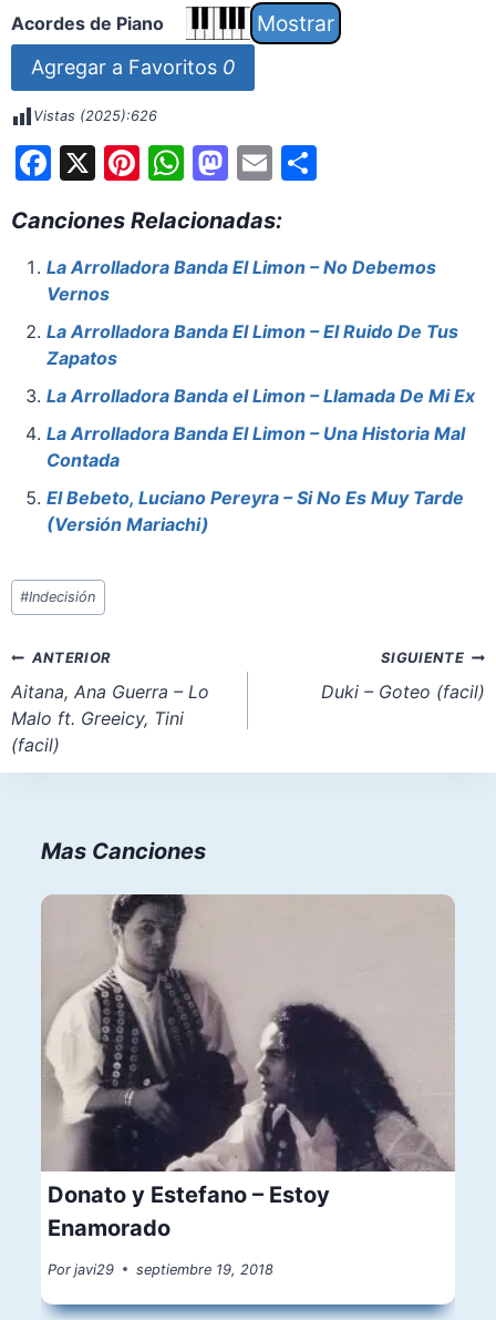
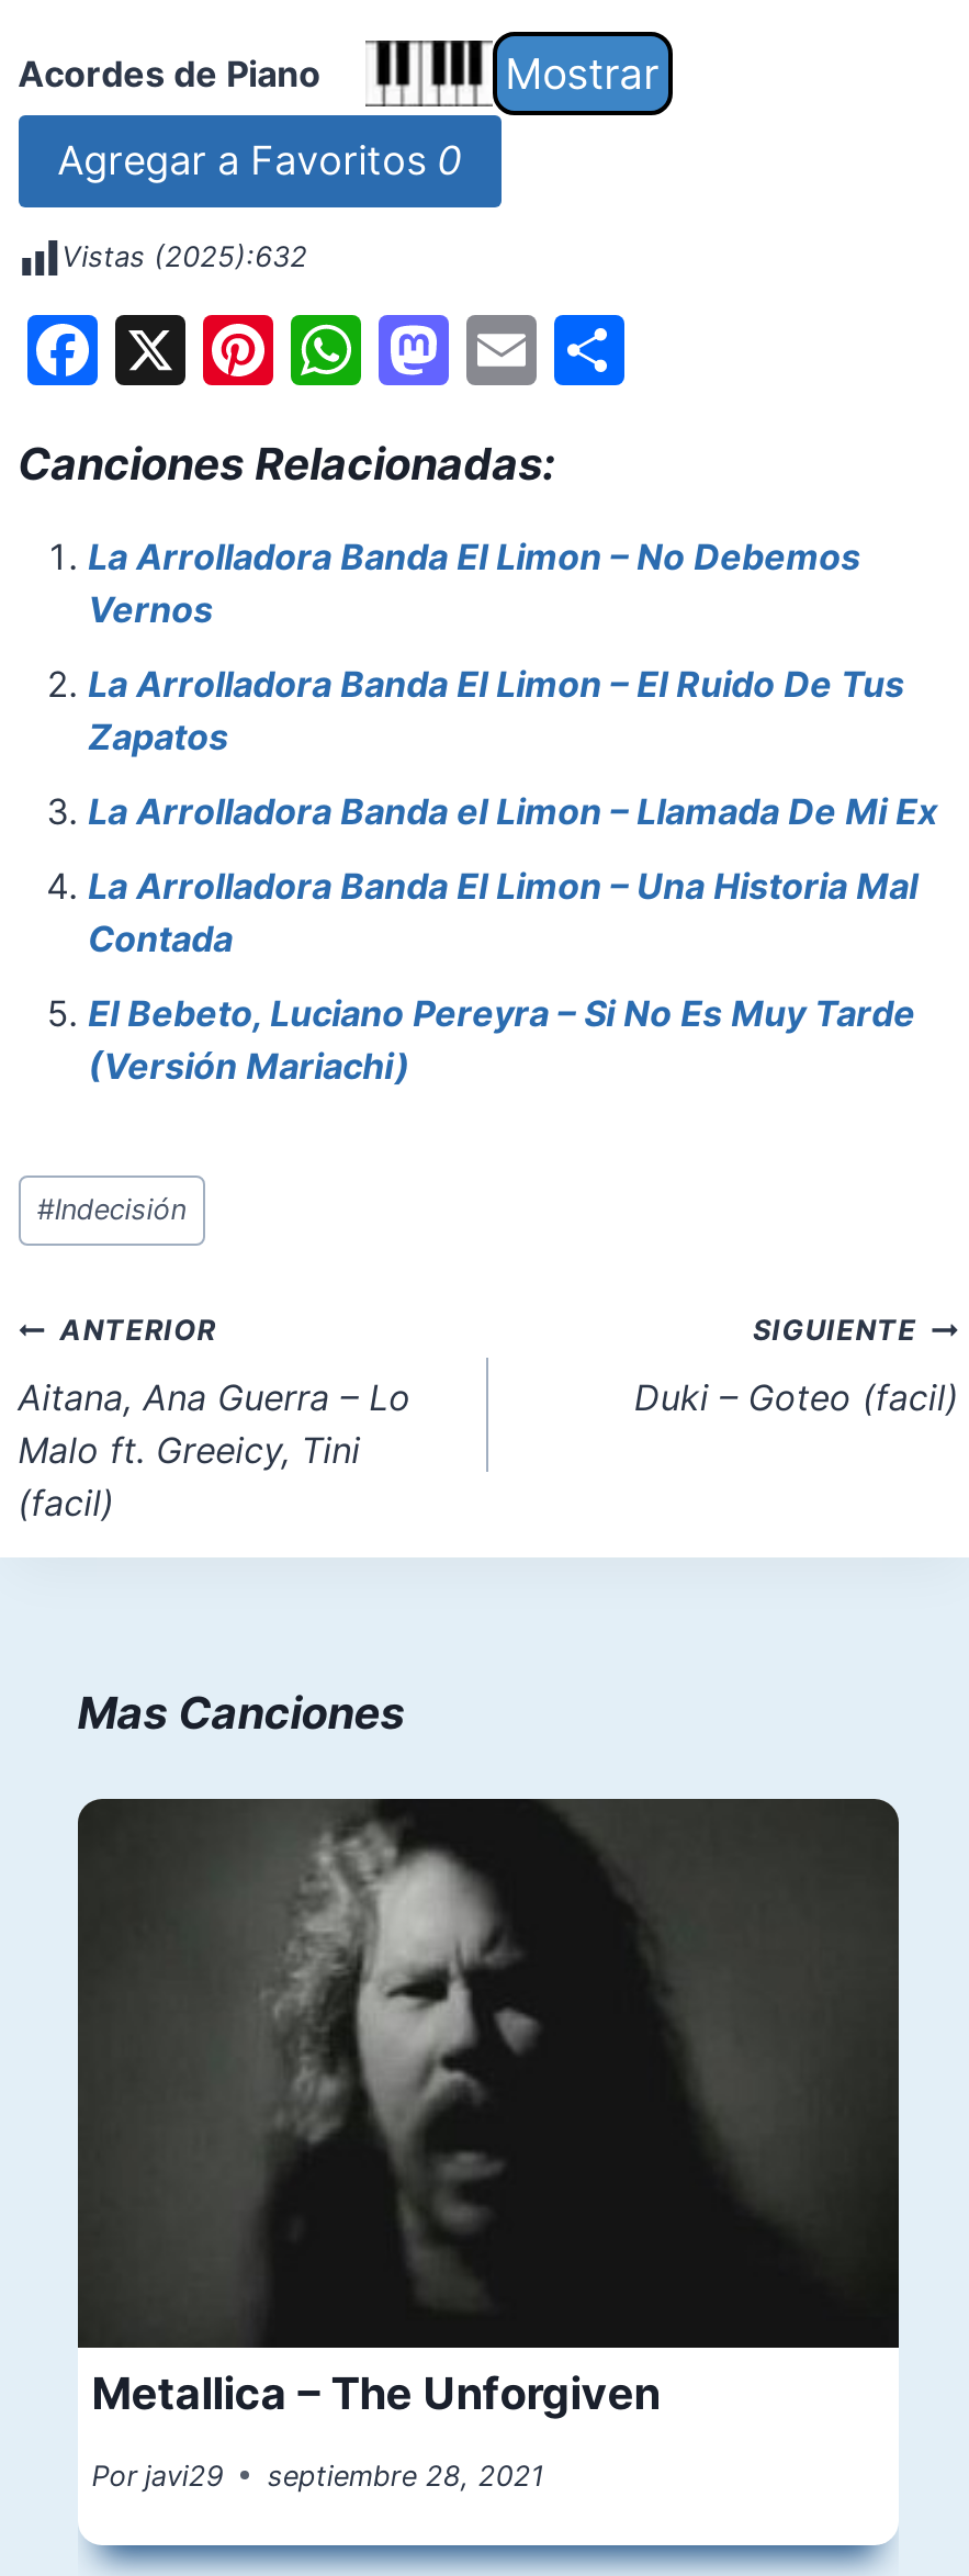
- Vistas (2025):626
+ Vistas (2025):632

- [image]
- Donato y Estefano – Estoy
- Enamorado
+ [image]
+ Metallica – The Unforgiven

- Por javi29 septiembre 19, 2018
+ Por javi29 septiembre 28, 2021
